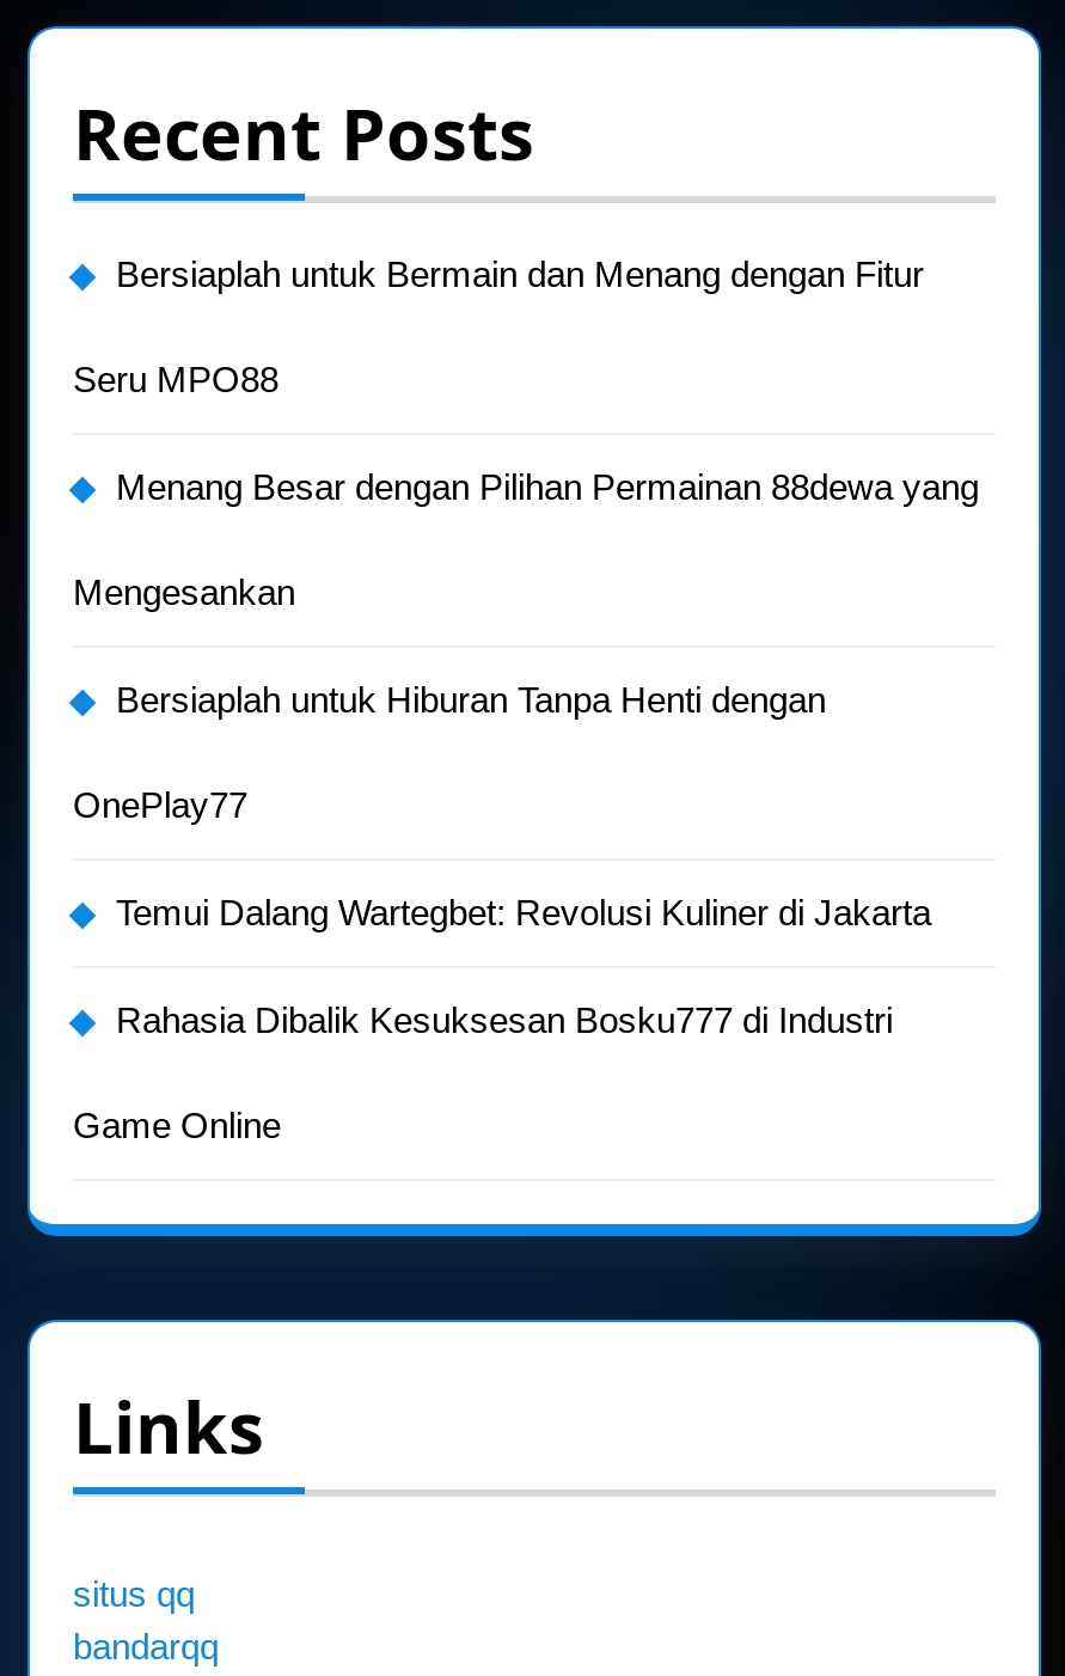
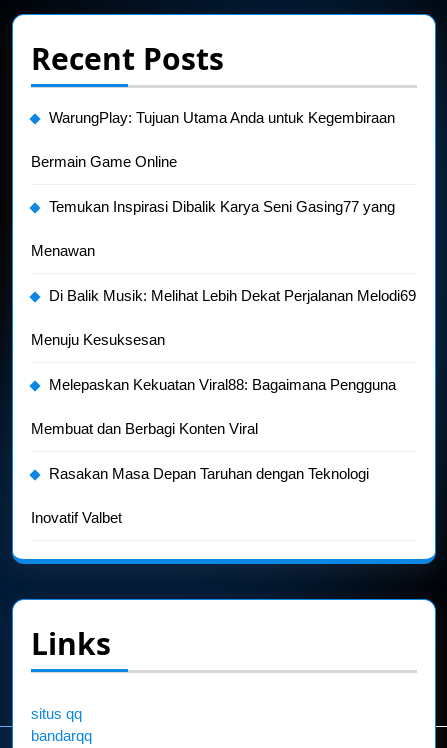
- Bersiaplah untuk Bermain dan Menang dengan Fitur
- Seru MPO88
- Menang Besar dengan Pilihan Permainan 88dewa yang
- Mengesankan
- Bersiaplah untuk Hiburan Tanpa Henti dengan
- OnePlay77
- Temui Dalang Wartegbet: Revolusi Kuliner di Jakarta
- Rahasia Dibalik Kesuksesan Bosku777 di Industri
- Game Online
+ WarungPlay: Tujuan Utama Anda untuk Kegembiraan
+ Bermain Game Online
+ Temukan Inspirasi Dibalik Karya Seni Gasing77 yang
+ Menawan
+ Di Balik Musik: Melihat Lebih Dekat Perjalanan Melodi69
+ Menuju Kesuksesan
+ Melepaskan Kekuatan Viral88: Bagaimana Pengguna
+ Membuat dan Berbagi Konten Viral
+ Rasakan Masa Depan Taruhan dengan Teknologi
+ Inovatif Valbet
